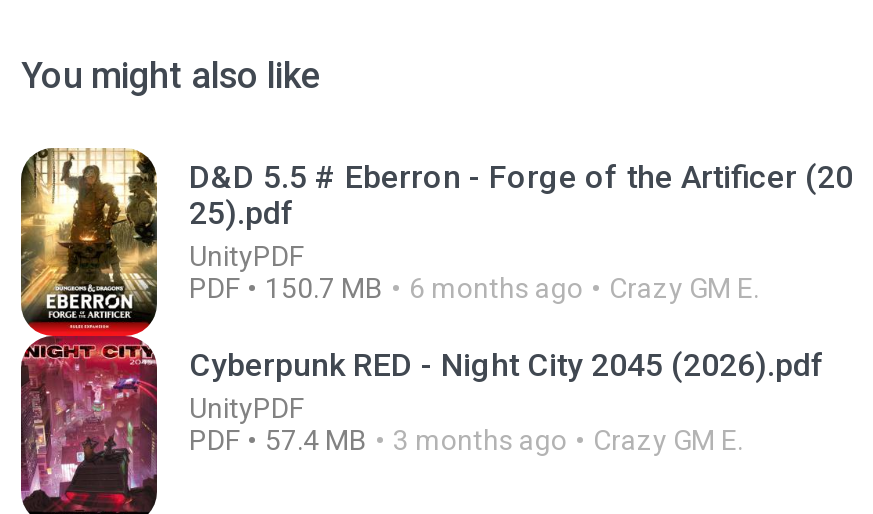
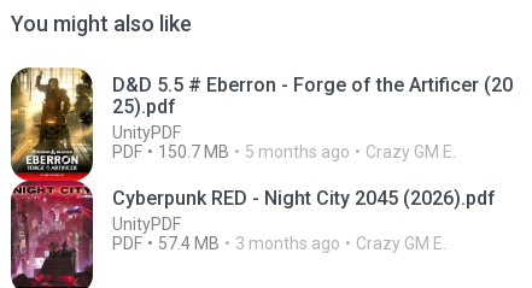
- PDF 150.7 MB 6 months ago Crazy GM E.
+ PDF 150.7 MB 5 months ago Crazy GM E.
